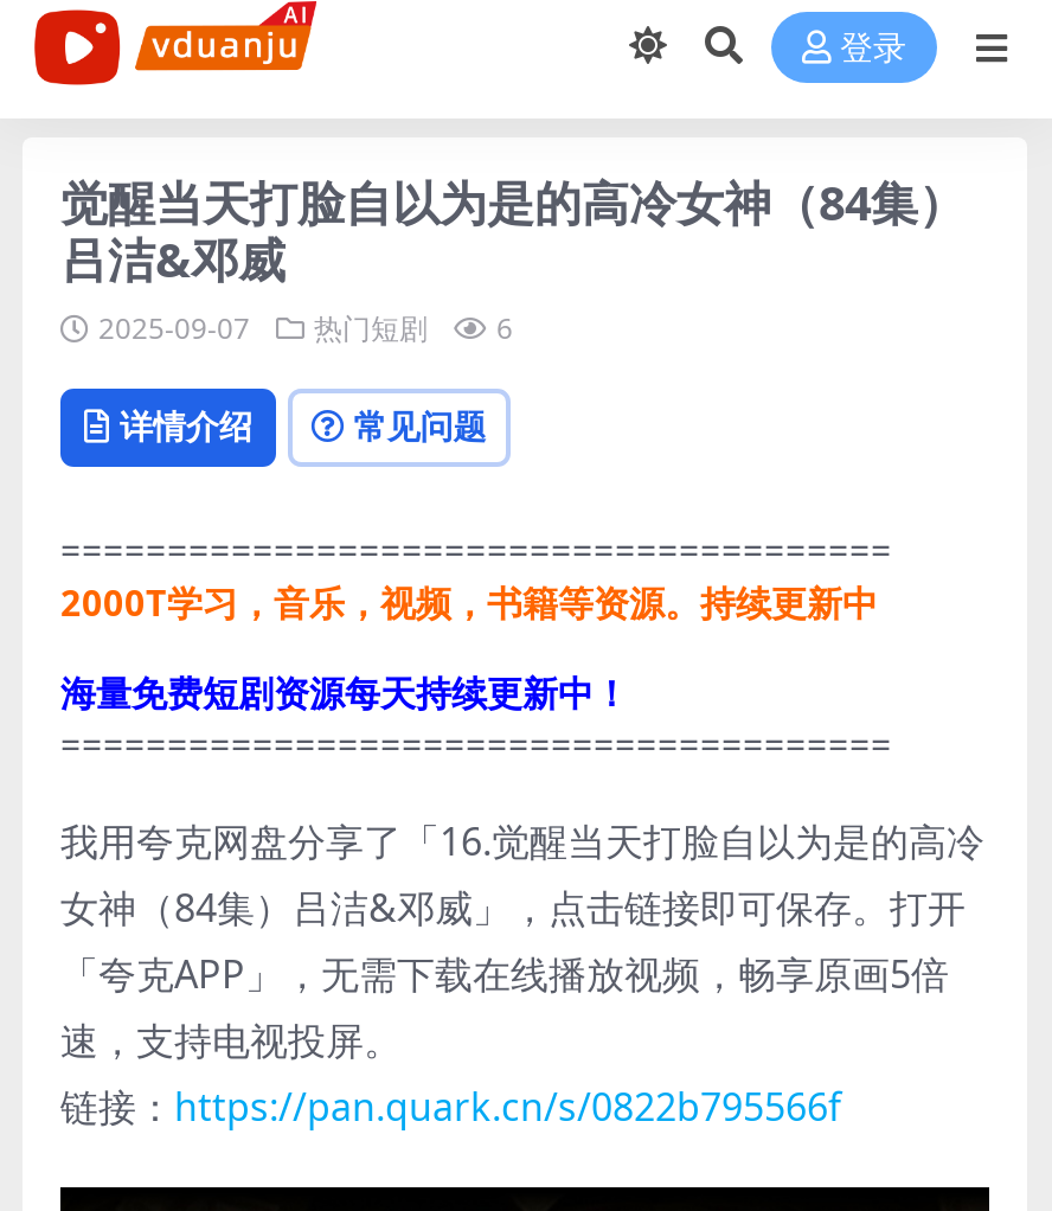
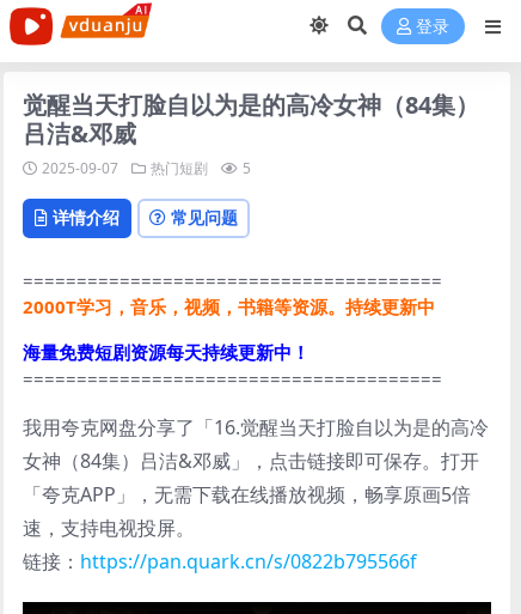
- 2025-09-07 热门短剧 6
+ 2025-09-07 热门短剧 5
